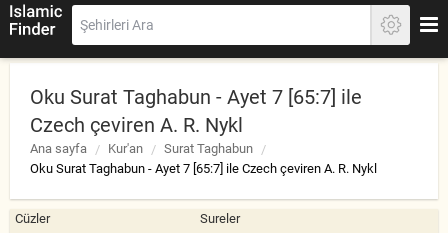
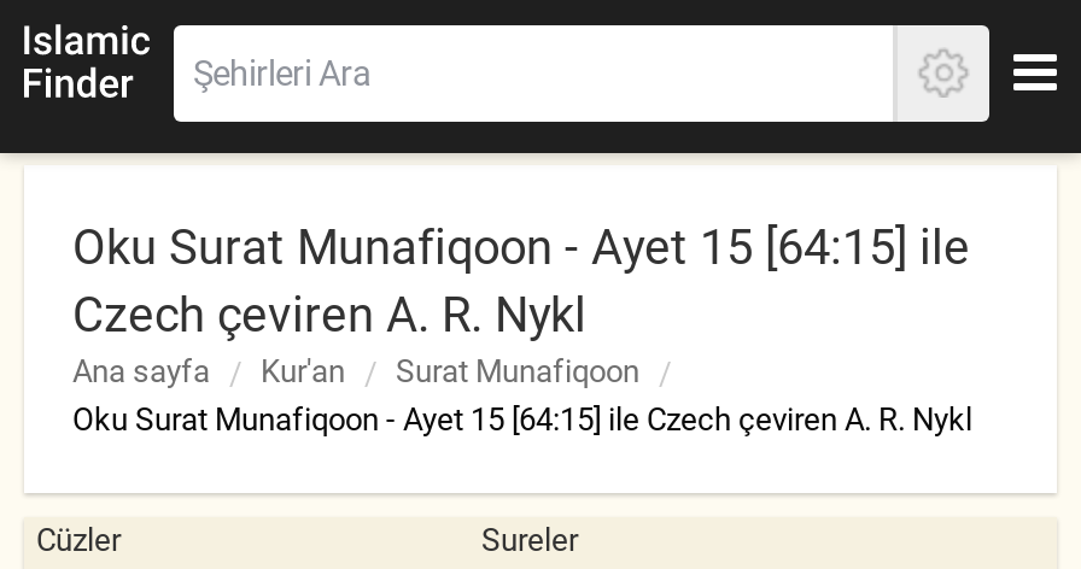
- Oku Surat Taghabun - Ayet 7 [65:7] ile
+ Oku Surat Munafiqoon - Ayet 15 [64:15] ile

- Surat Taghabun
+ Surat Munafiqoon

- Oku Surat Taghabun - Ayet 7 [65:7] ile Czech çeviren A. R. Nykl
+ Oku Surat Munafiqoon - Ayet 15 [64:15] ile Czech çeviren A. R. Nykl
